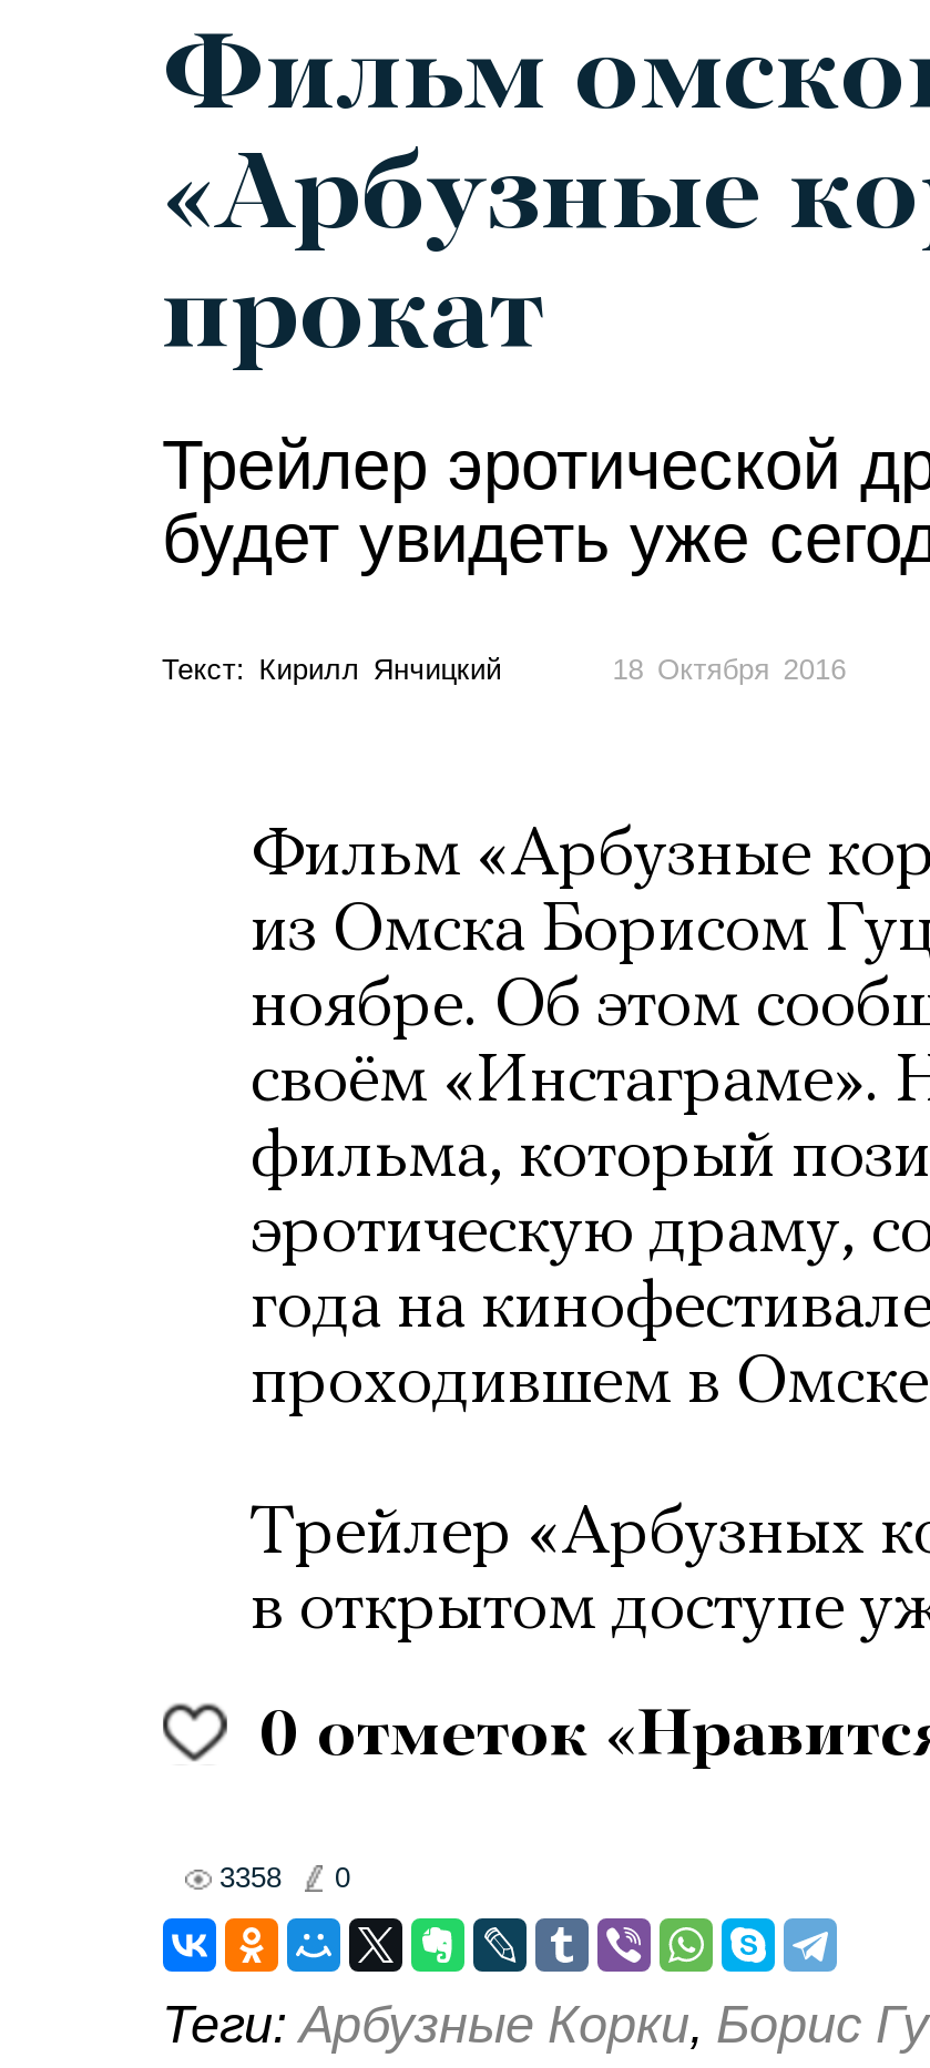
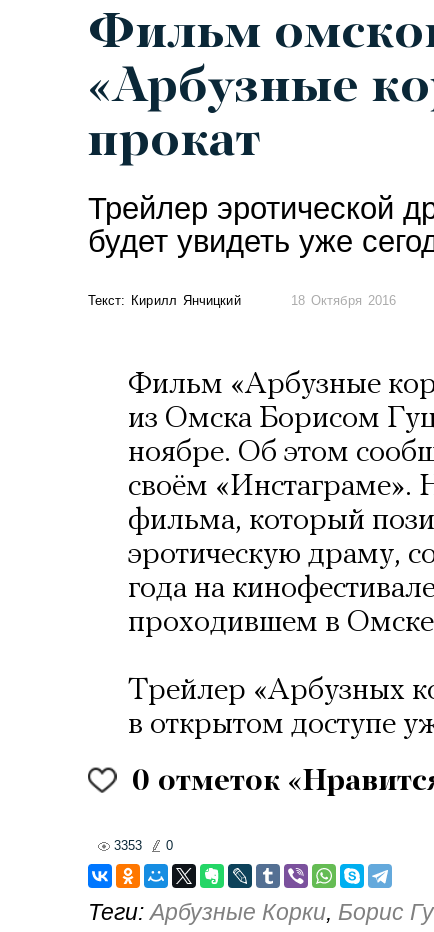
- 3358 0
+ 3353 0
